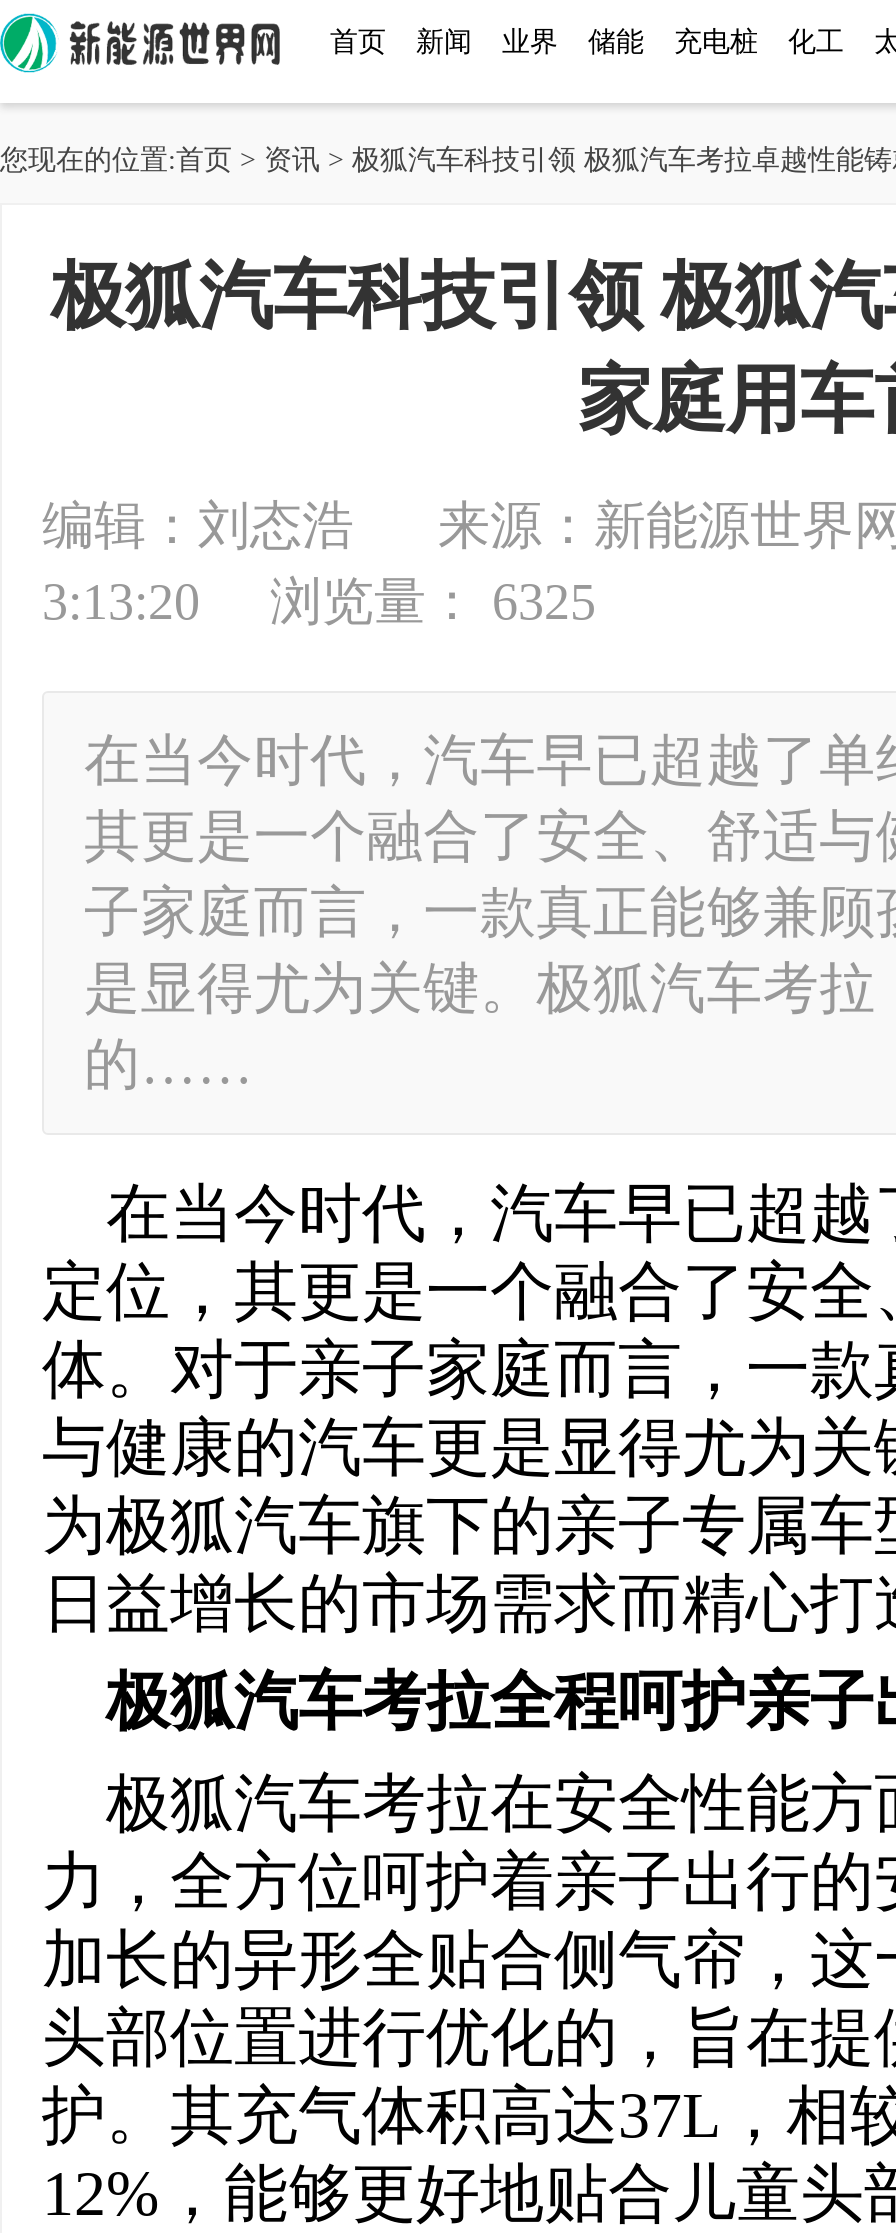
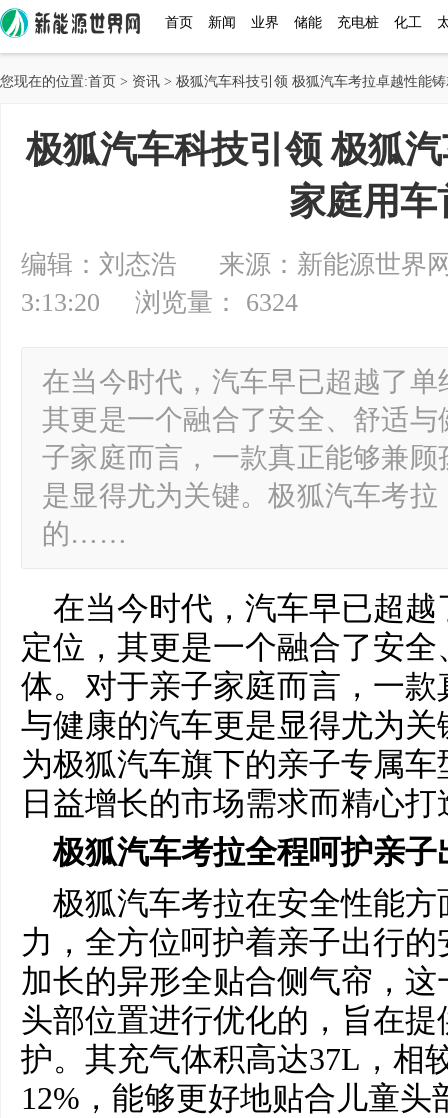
- 3:13:20 浏览量： 6325
+ 3:13:20 浏览量： 6324
